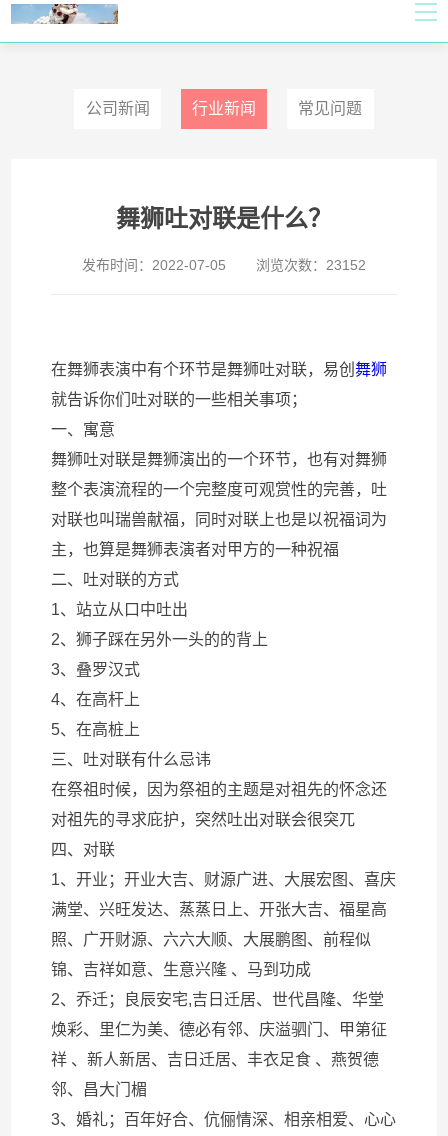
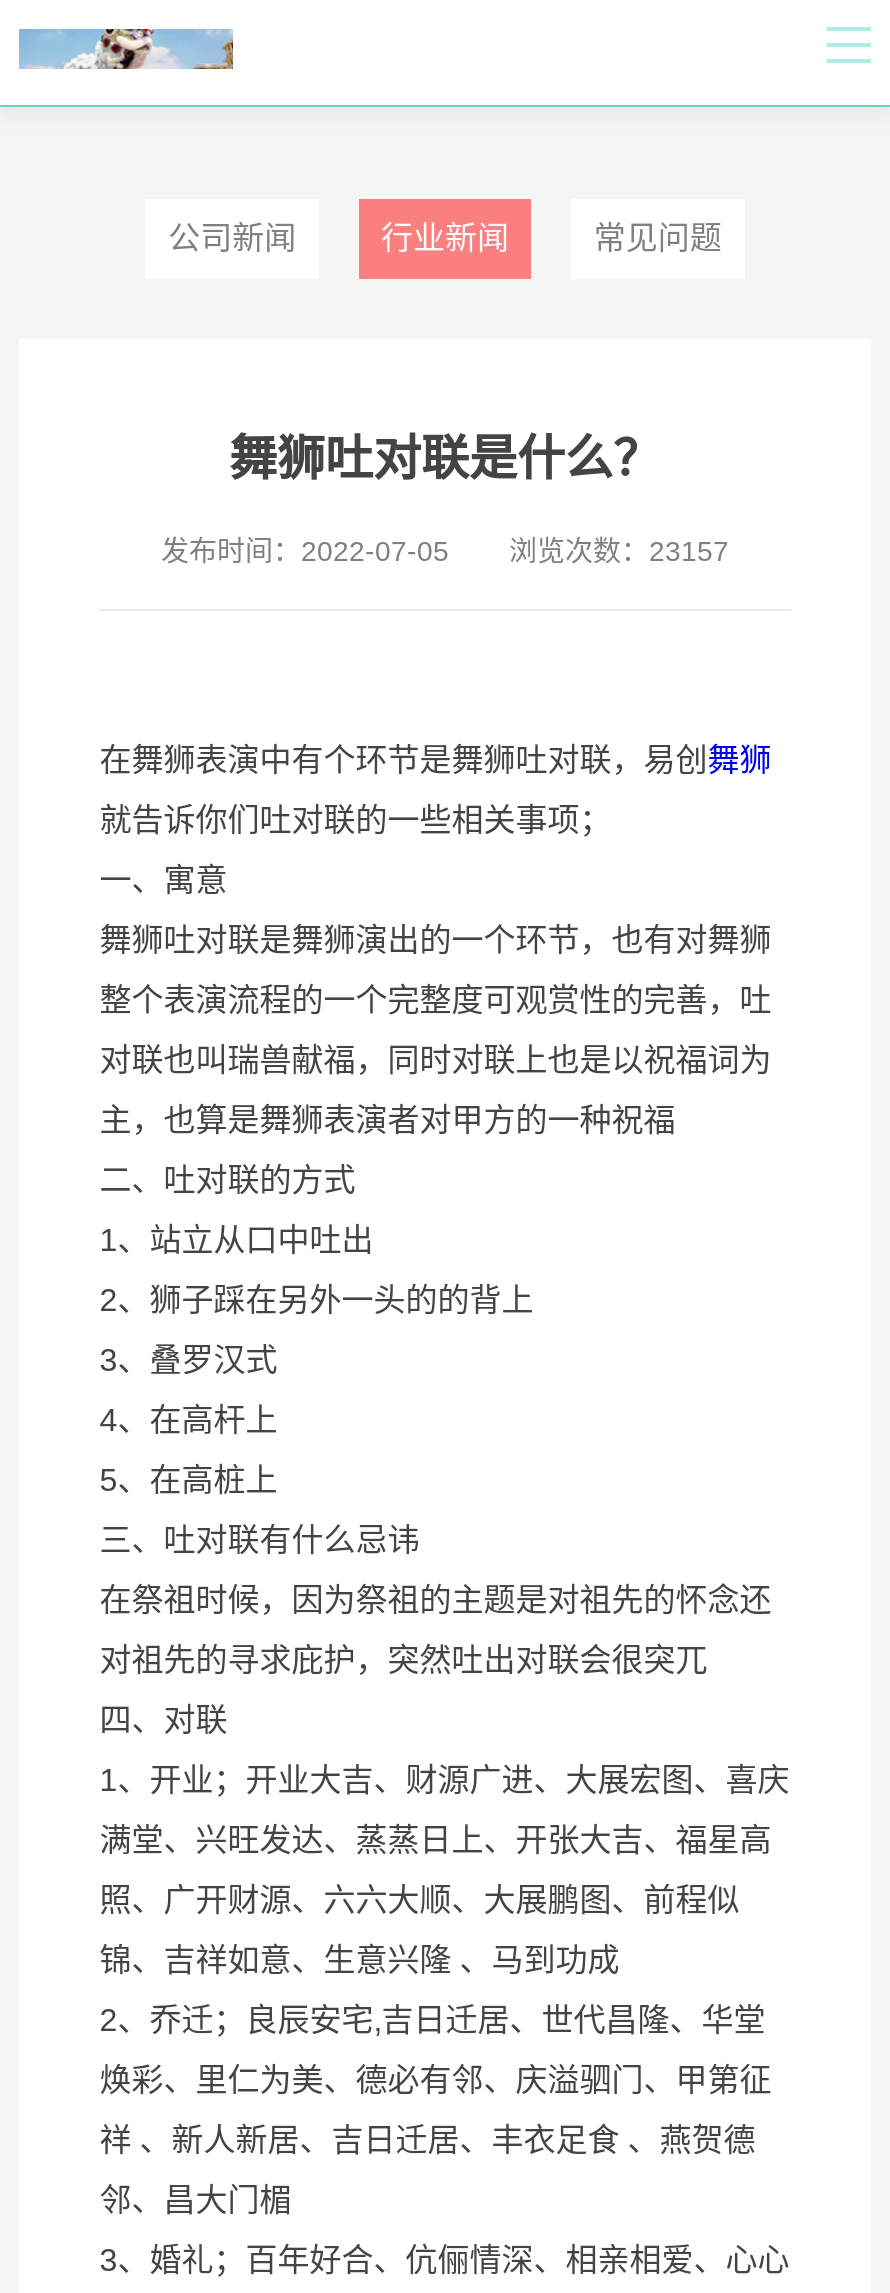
- 发布时间：2022-07-05 浏览次数：23152
+ 发布时间：2022-07-05 浏览次数：23157
